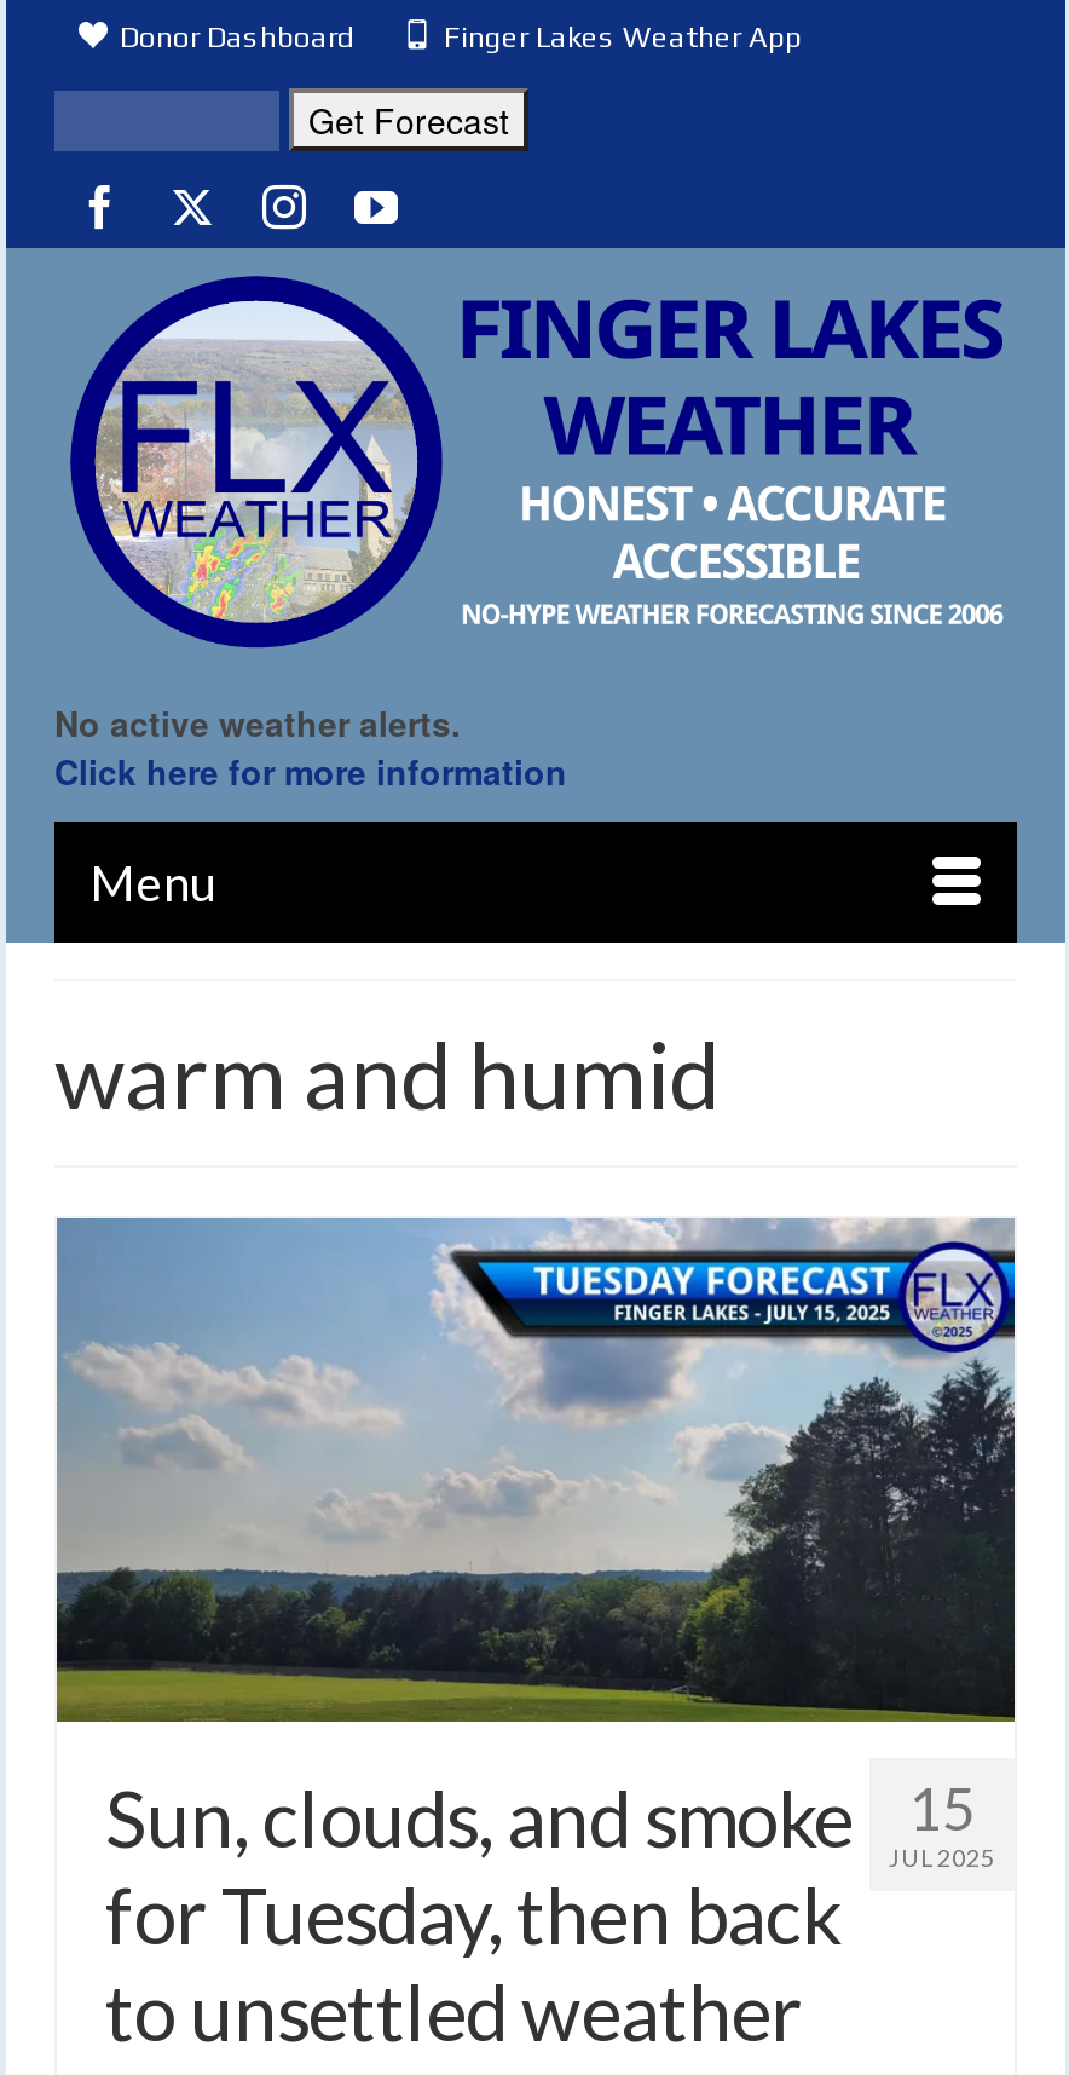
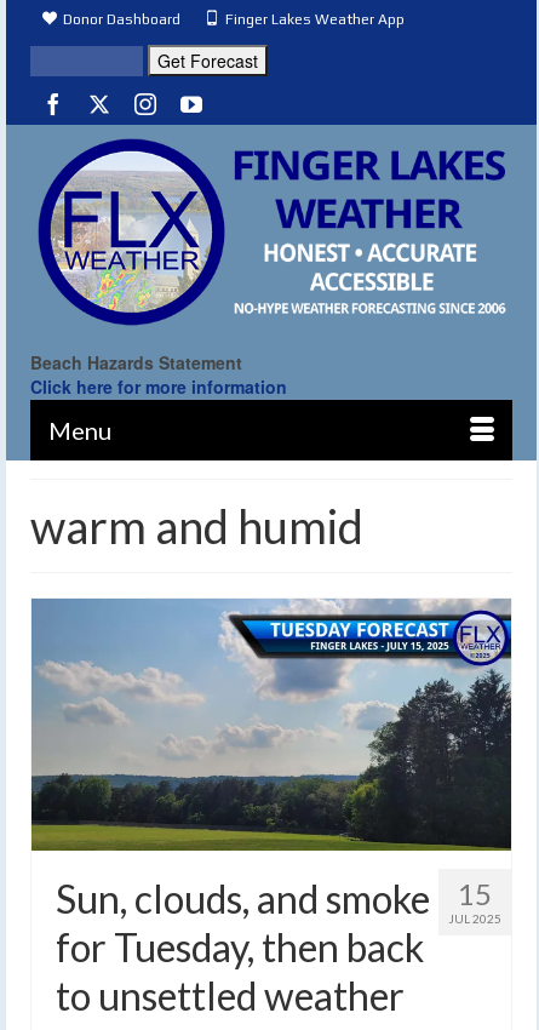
- No active weather alerts.
+ Beach Hazards Statement
